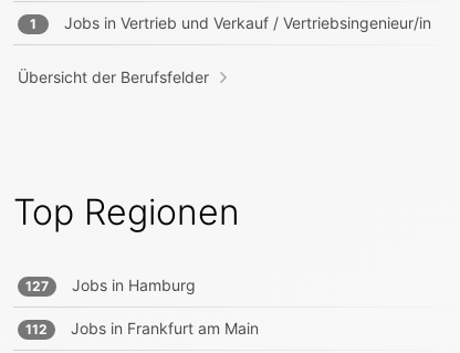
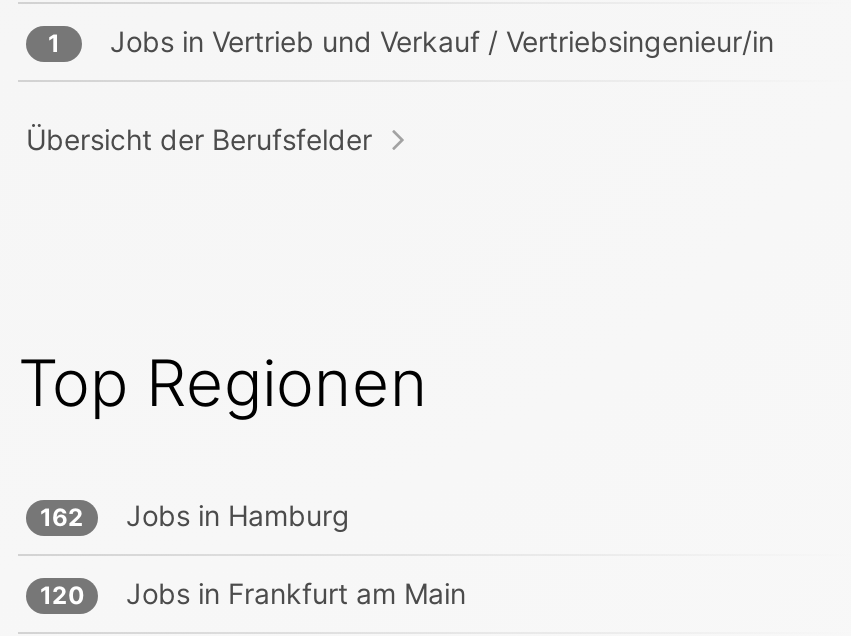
- 127 Jobs in Hamburg
+ 162 Jobs in Hamburg

- 112 Jobs in Frankfurt am Main
+ 120 Jobs in Frankfurt am Main
